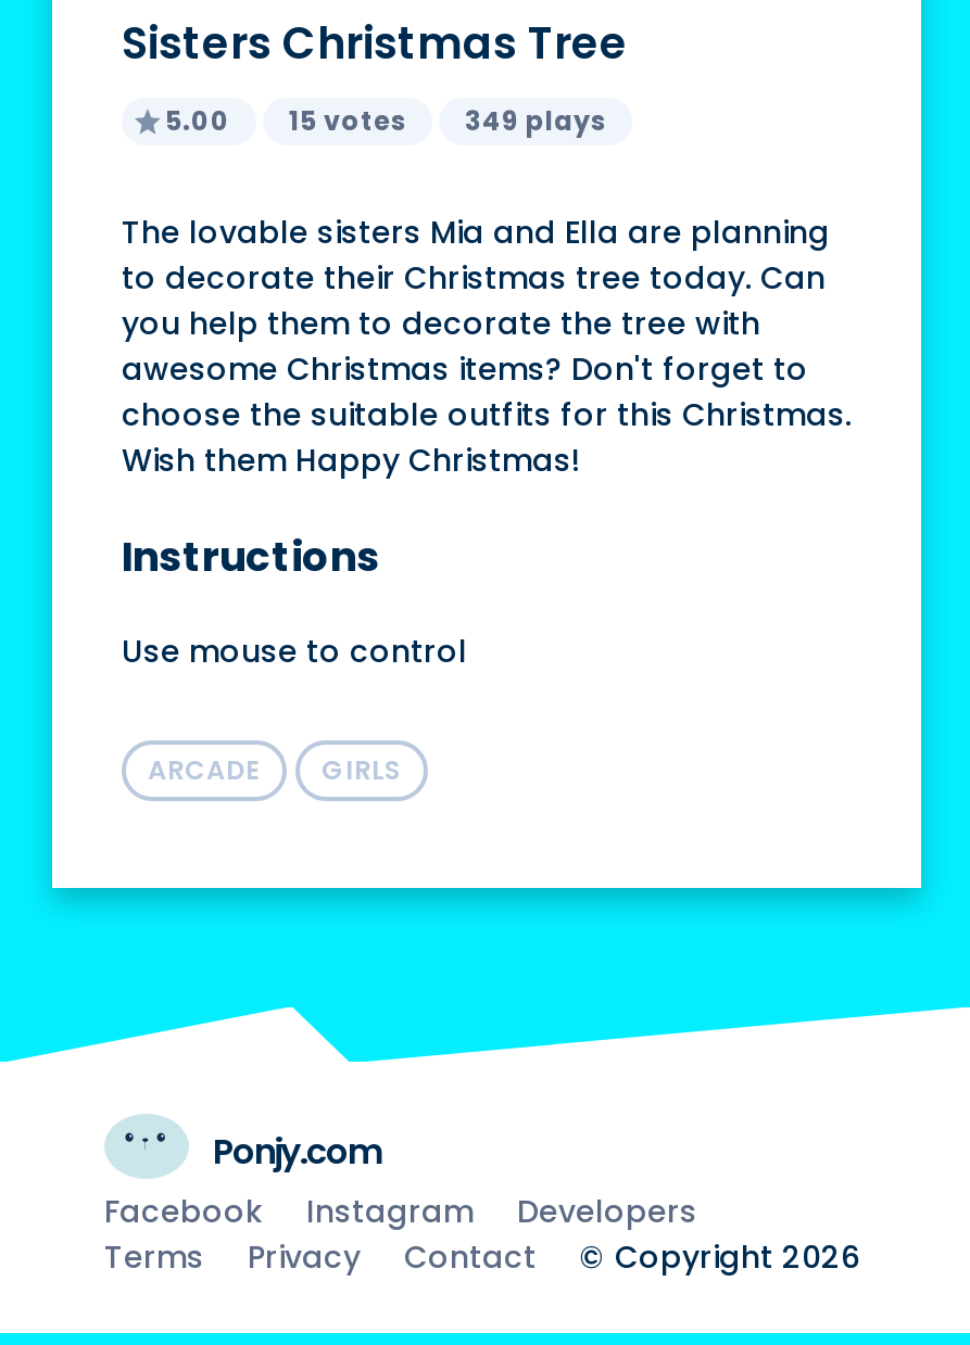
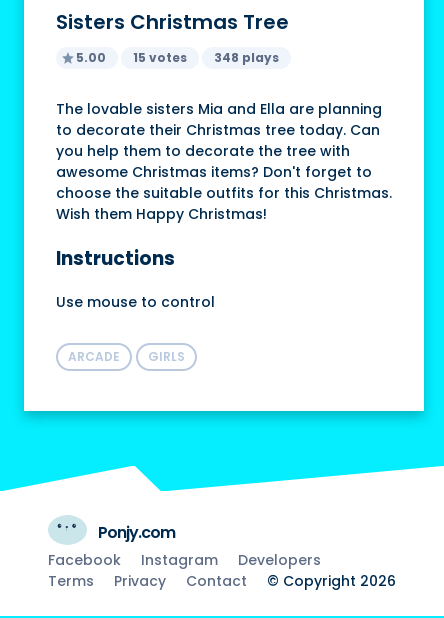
- 5.00 15 votes 349 plays
+ 5.00 15 votes 348 plays
